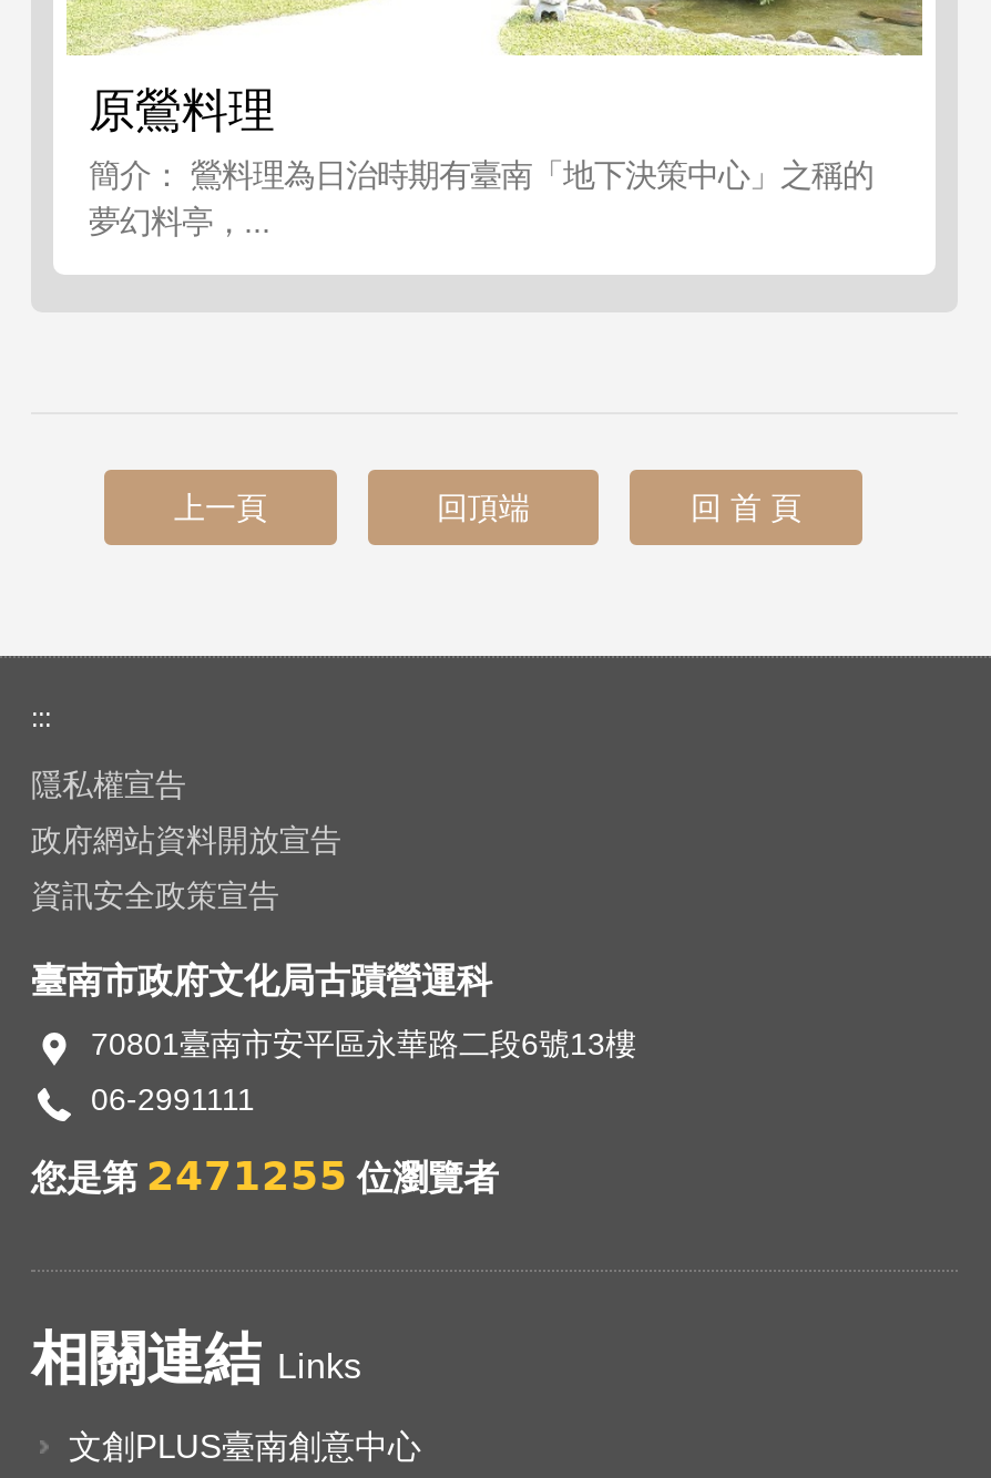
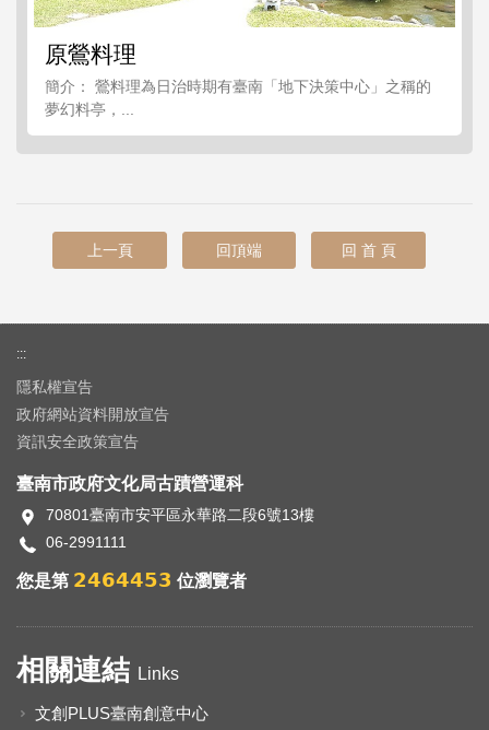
- 您是第2471255位瀏覽者
+ 您是第2464453位瀏覽者
